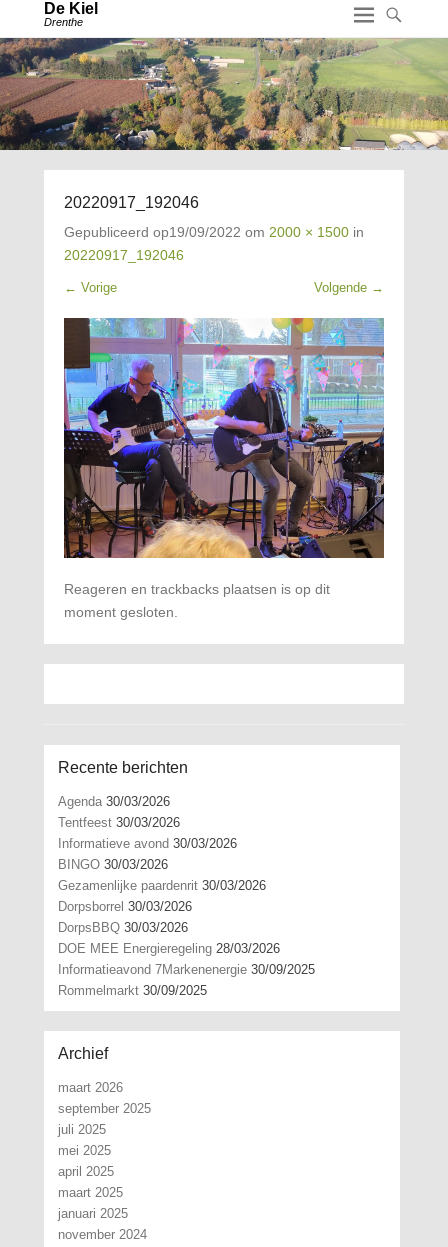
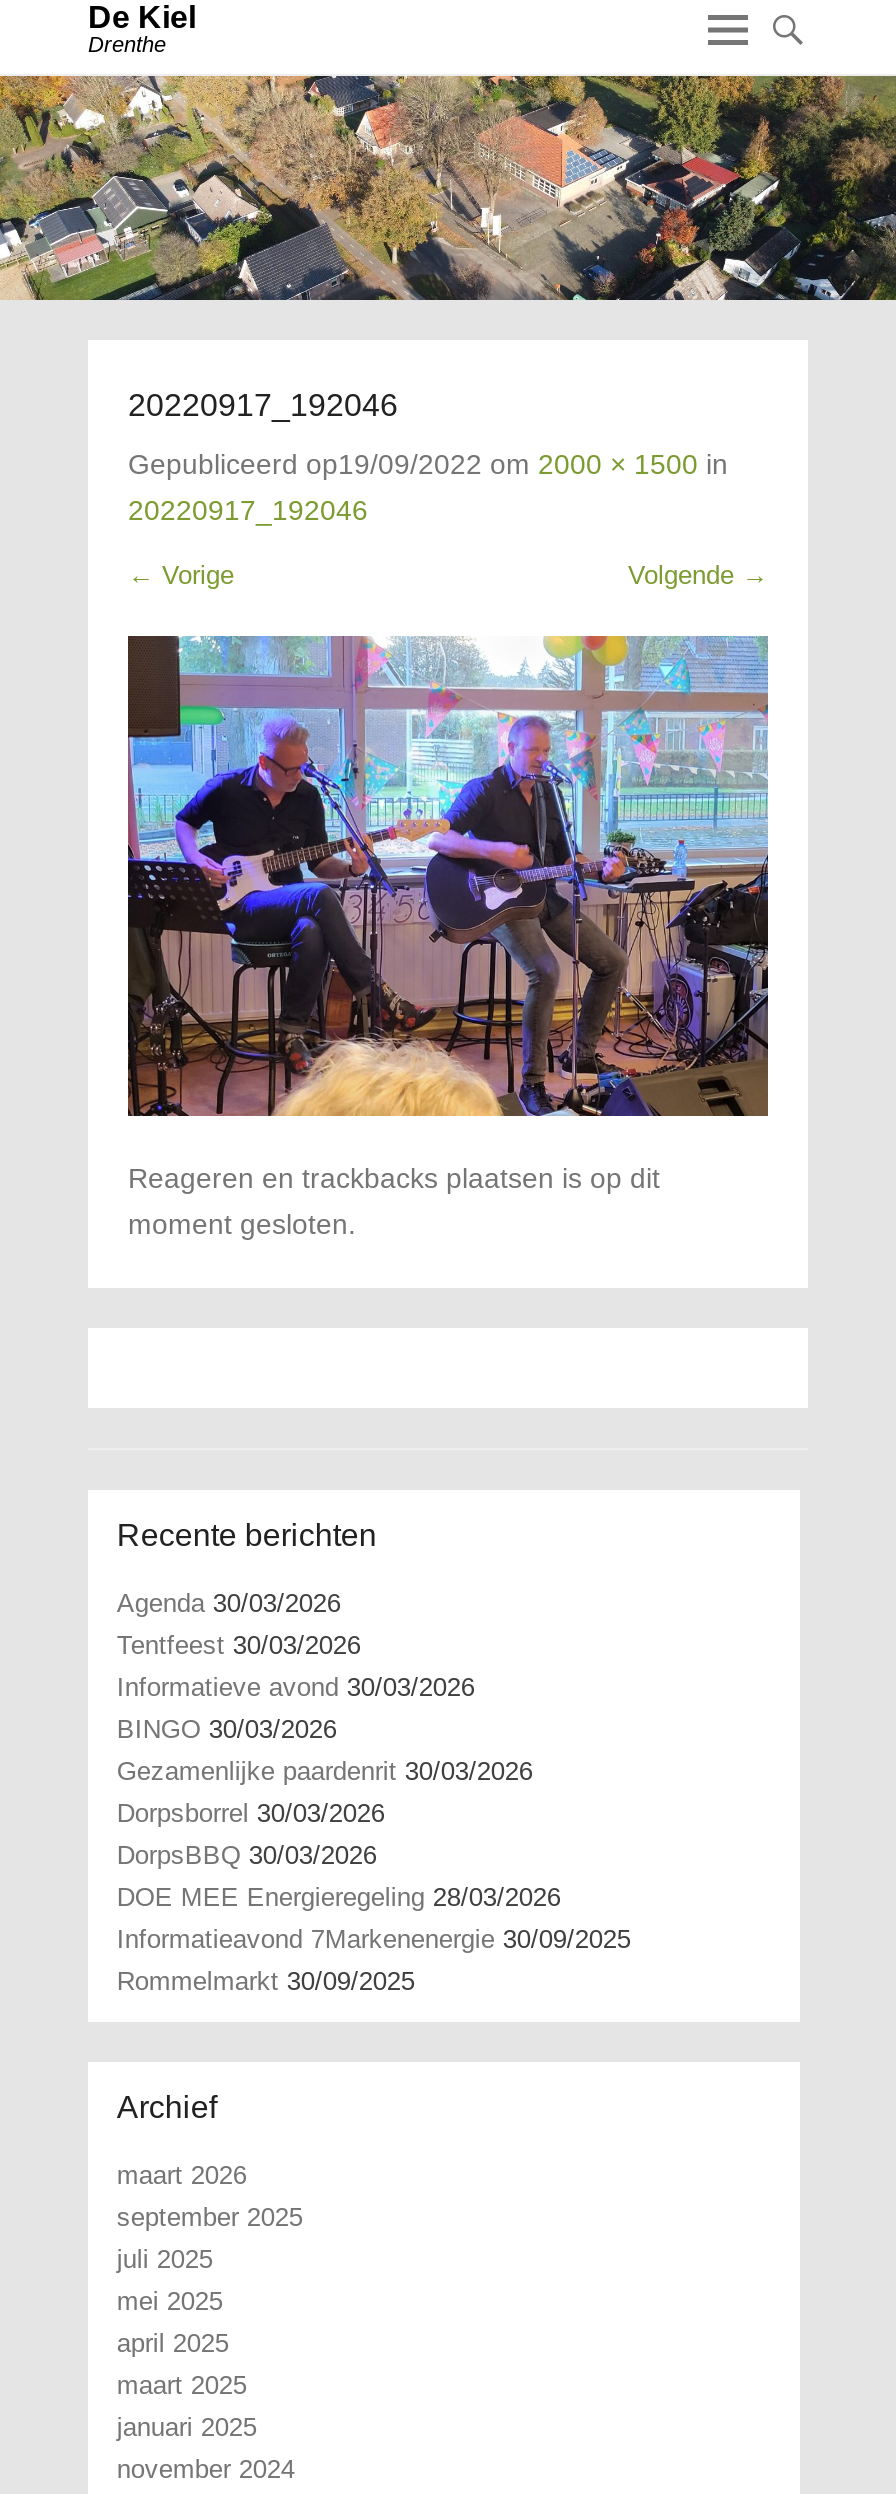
- [image]
+ [image]
